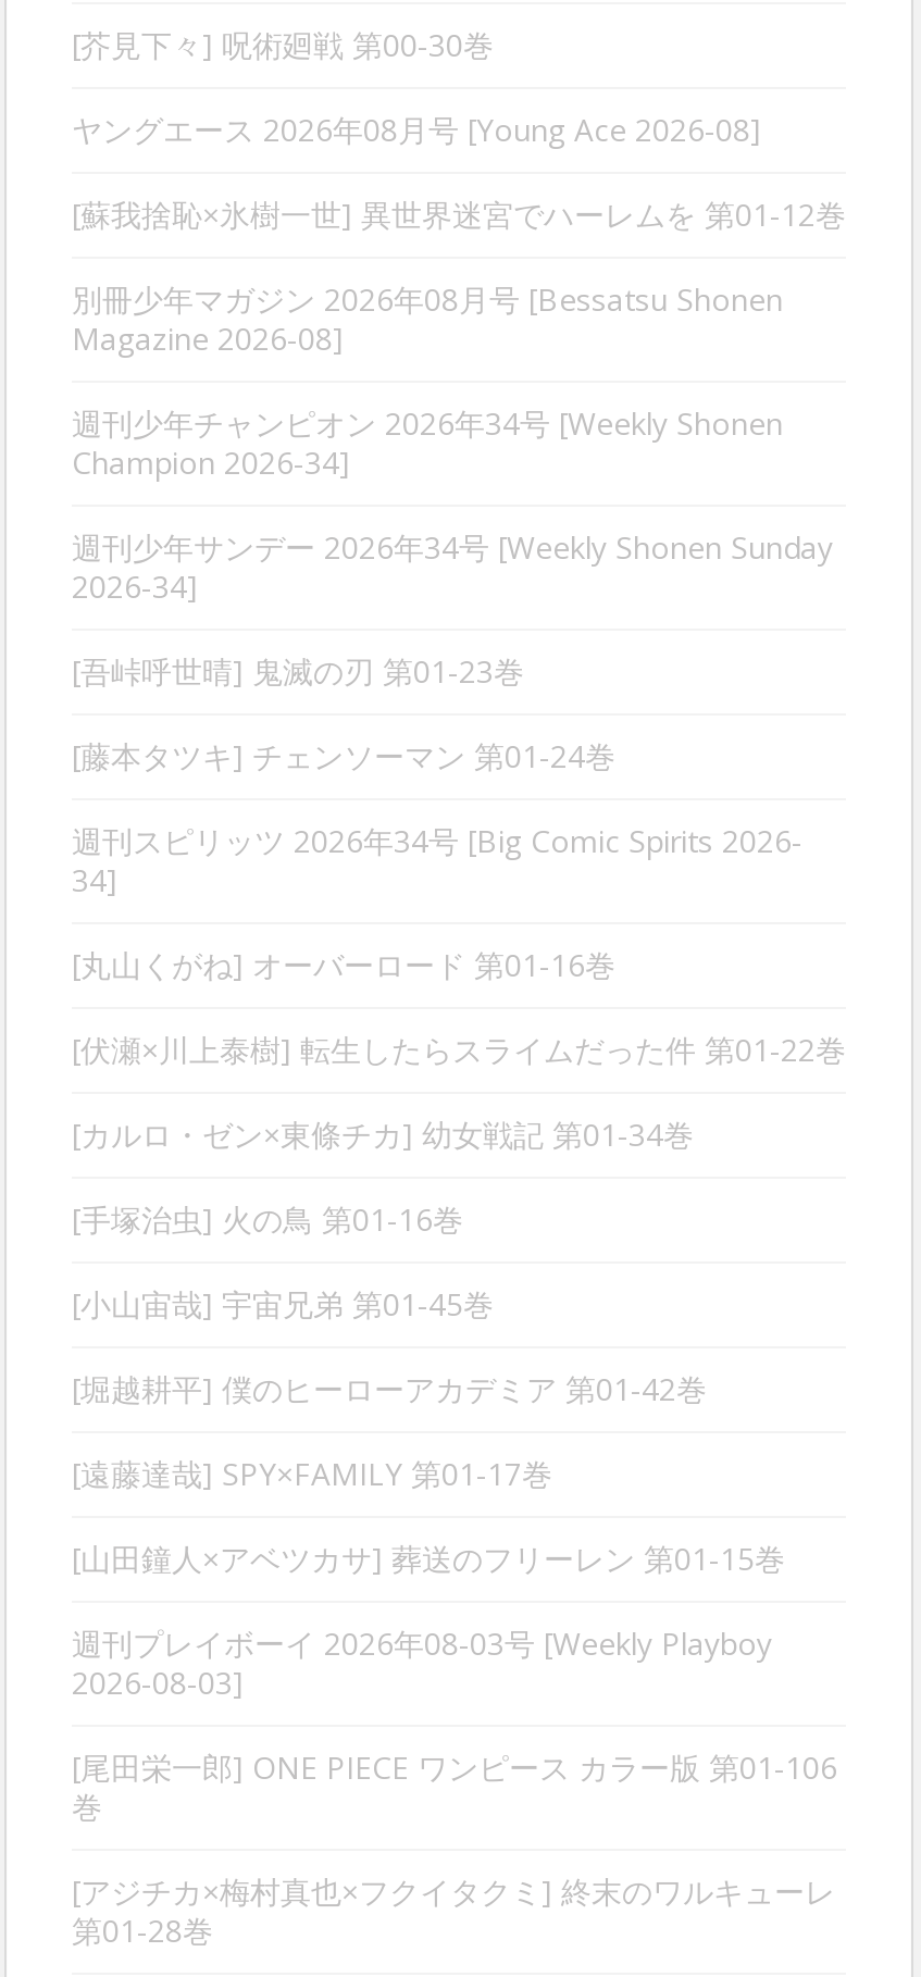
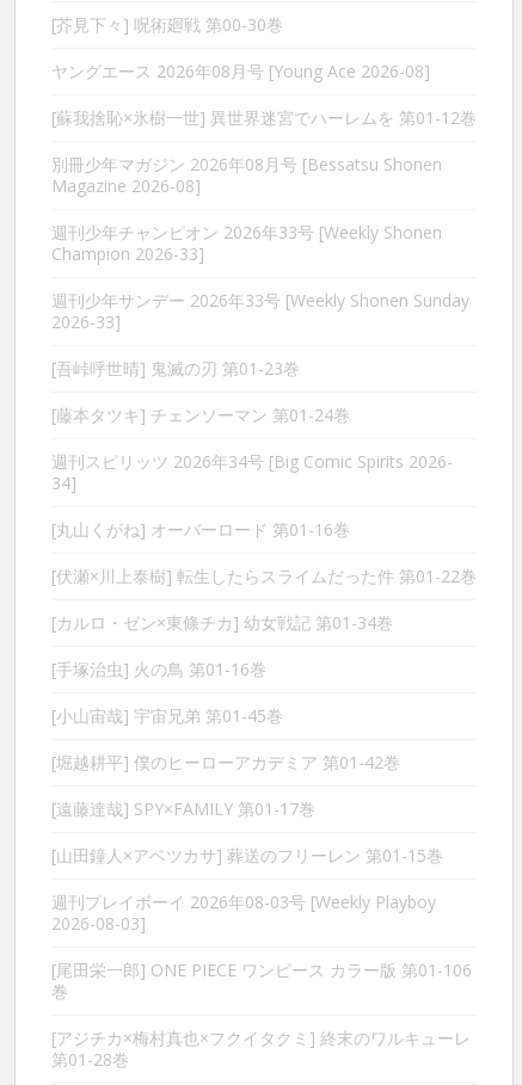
- 週刊少年チャンピオン 2026年34号 [Weekly Shonen
+ 週刊少年チャンピオン 2026年33号 [Weekly Shonen

- Champion 2026-34]
+ Champion 2026-33]

- 週刊少年サンデー 2026年34号 [Weekly Shonen Sunday
+ 週刊少年サンデー 2026年33号 [Weekly Shonen Sunday

- 2026-34]
+ 2026-33]
